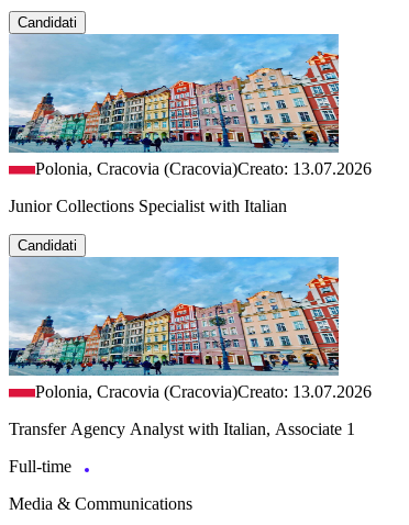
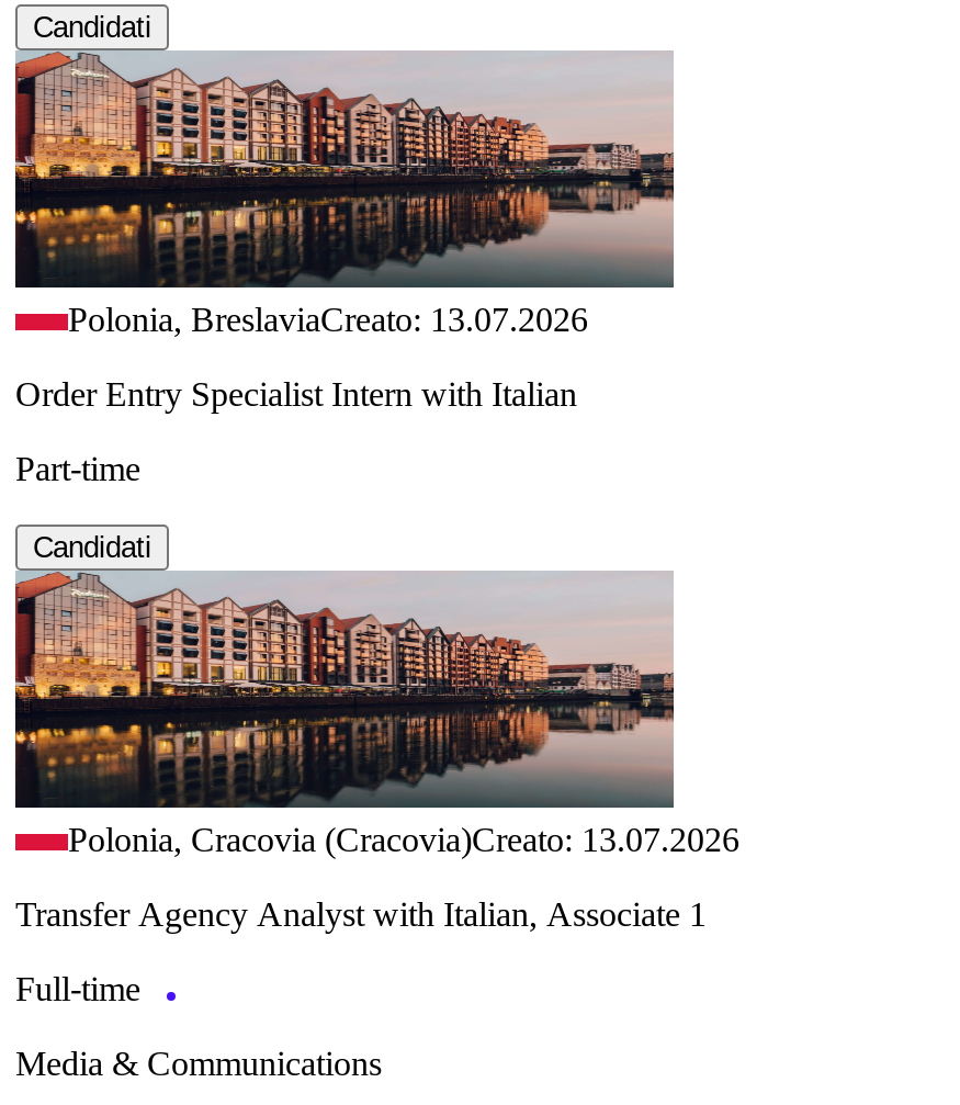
- [image]
- Polonia, Cracovia (Cracovia)Creato: 13.07.2026
- Junior Collections Specialist with Italian
+ [image]
+ Polonia, BreslaviaCreato: 13.07.2026
+ Order Entry Specialist Intern with Italian
+ Part-time

- [image]
+ [image]
